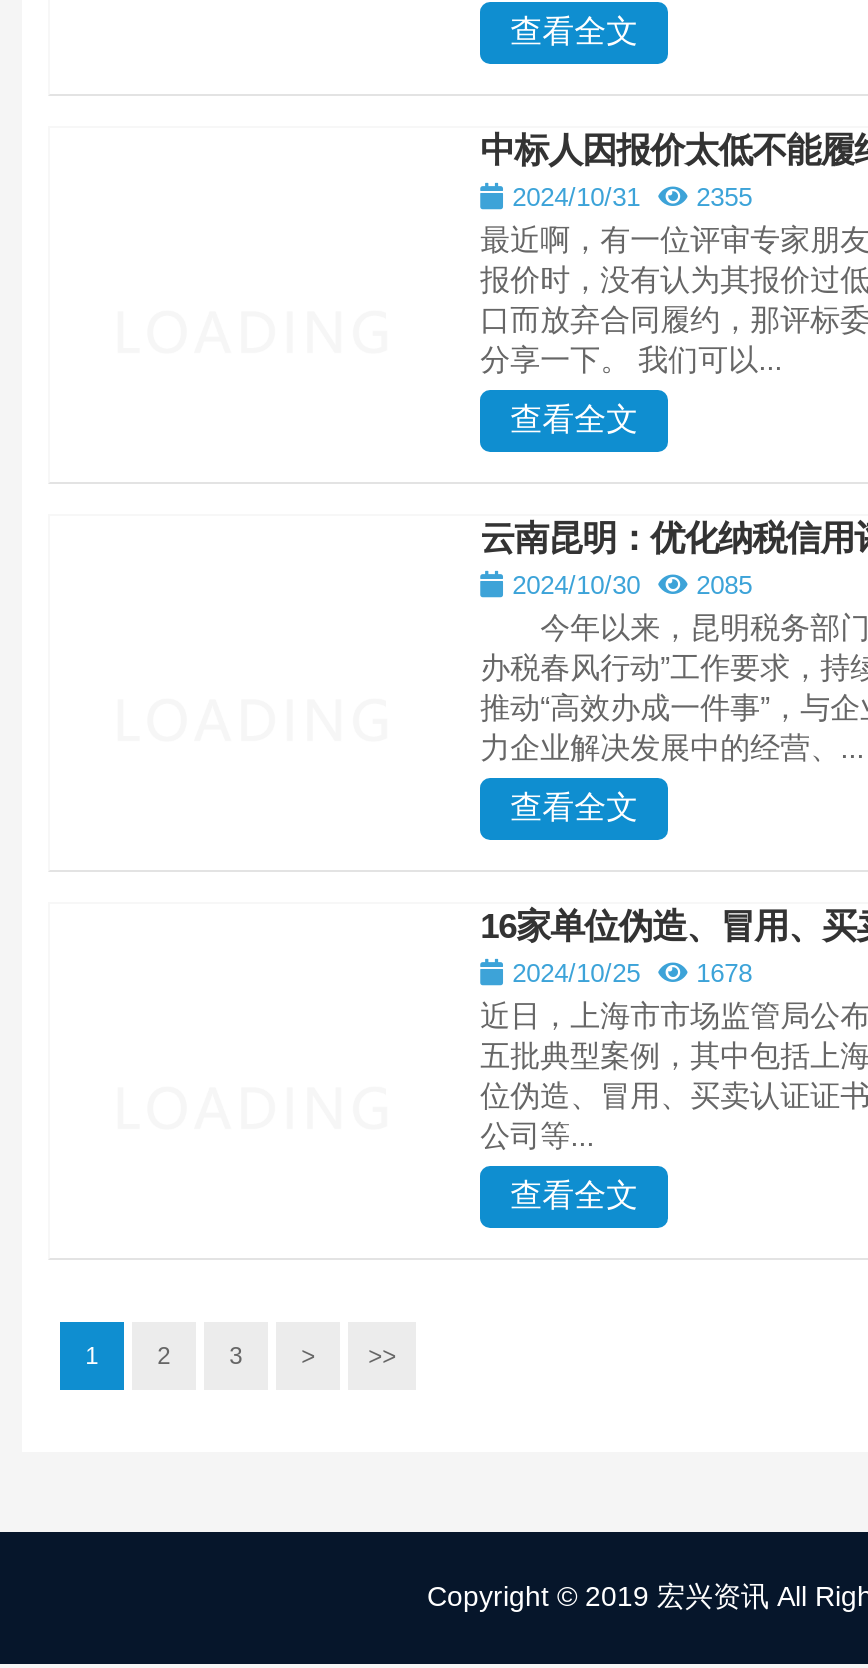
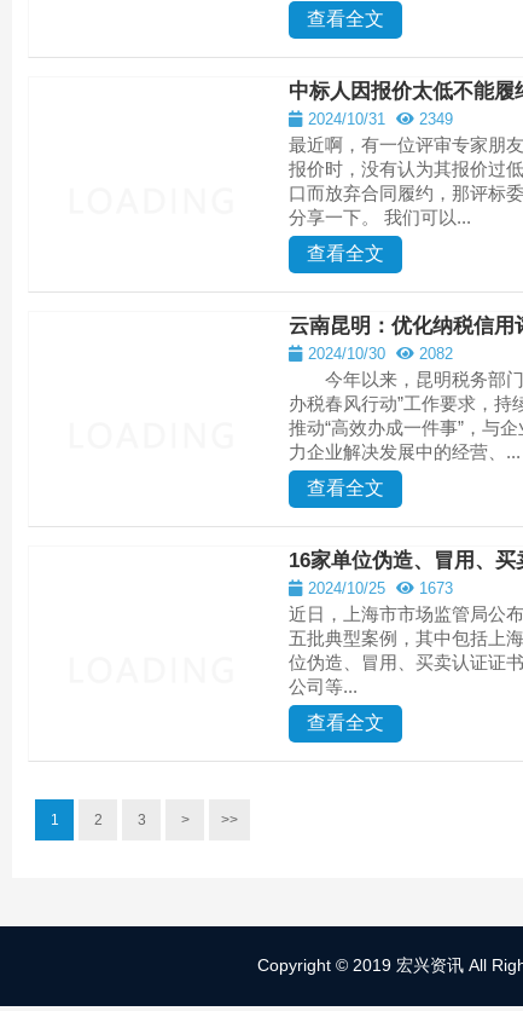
- 2024/10/31 2355
+ 2024/10/31 2349

- 2024/10/30 2085
+ 2024/10/30 2082

- 2024/10/25 1678
+ 2024/10/25 1673
